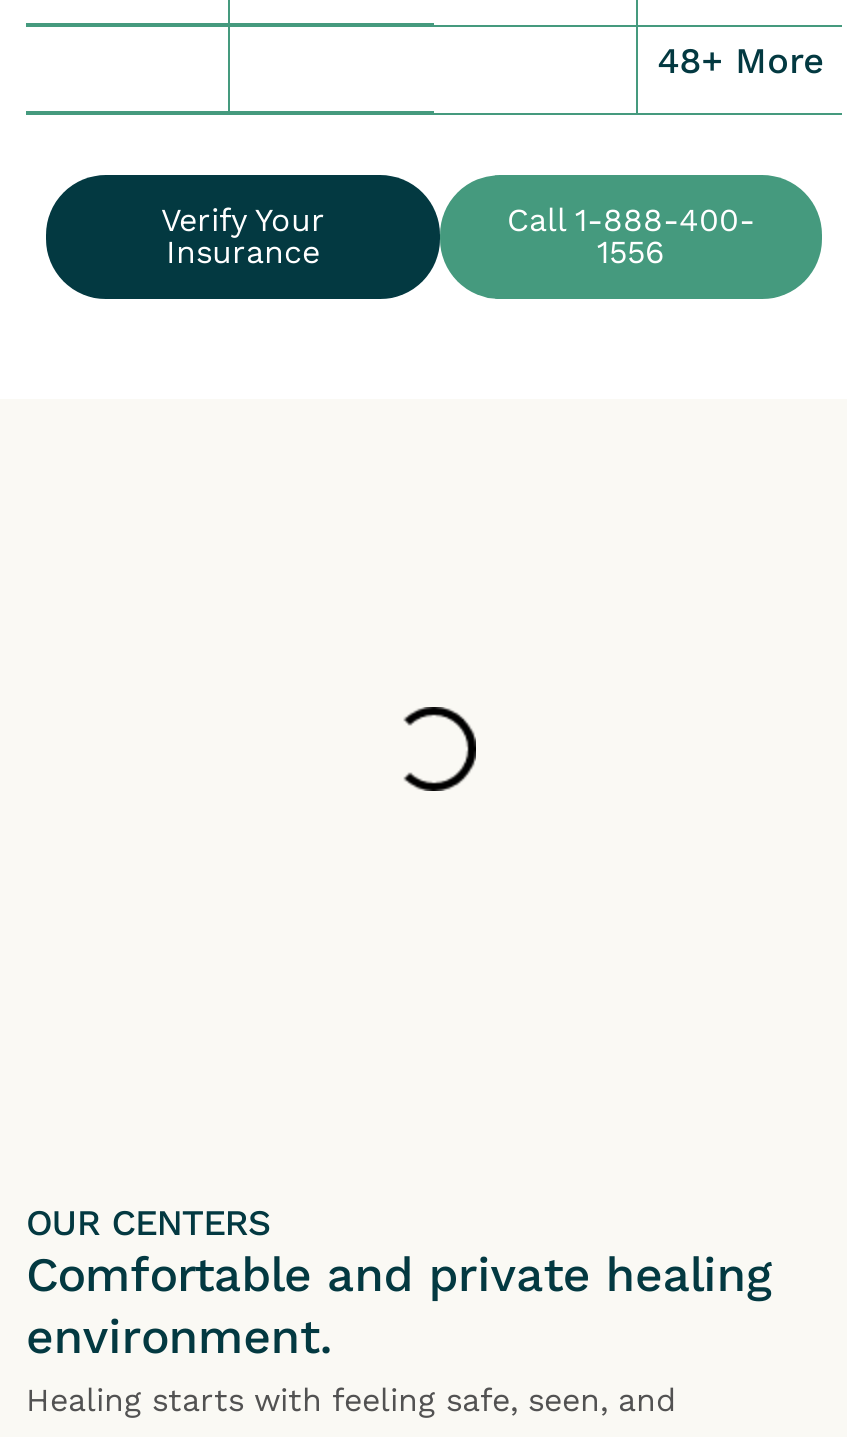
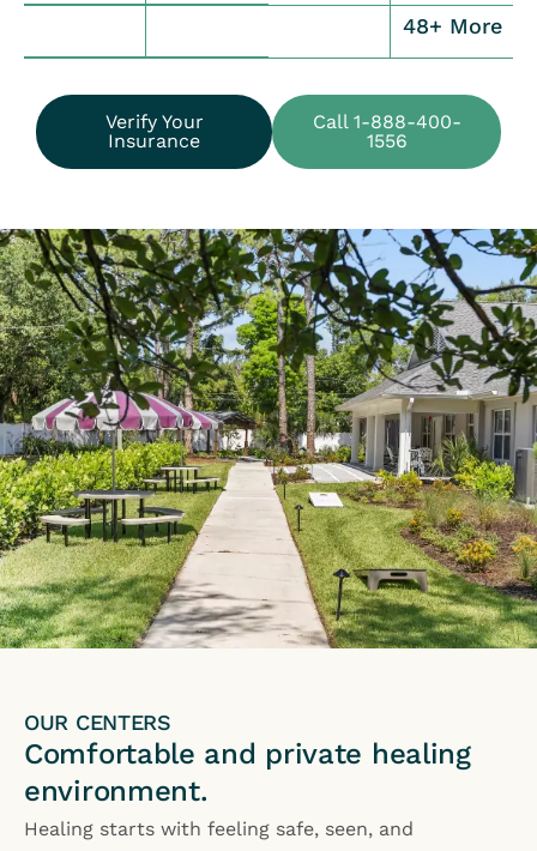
+ [image]
